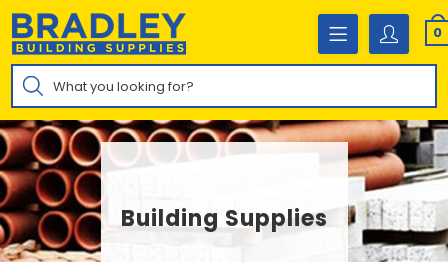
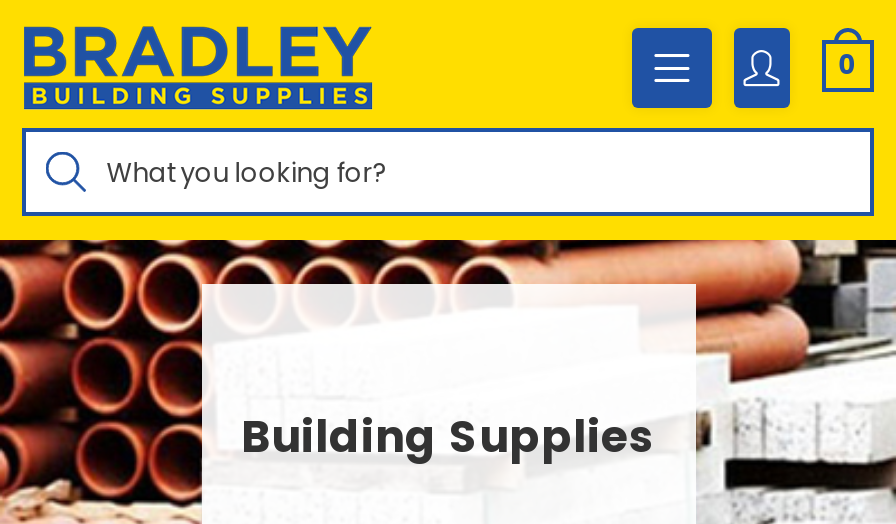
- [image]
+ [image]
